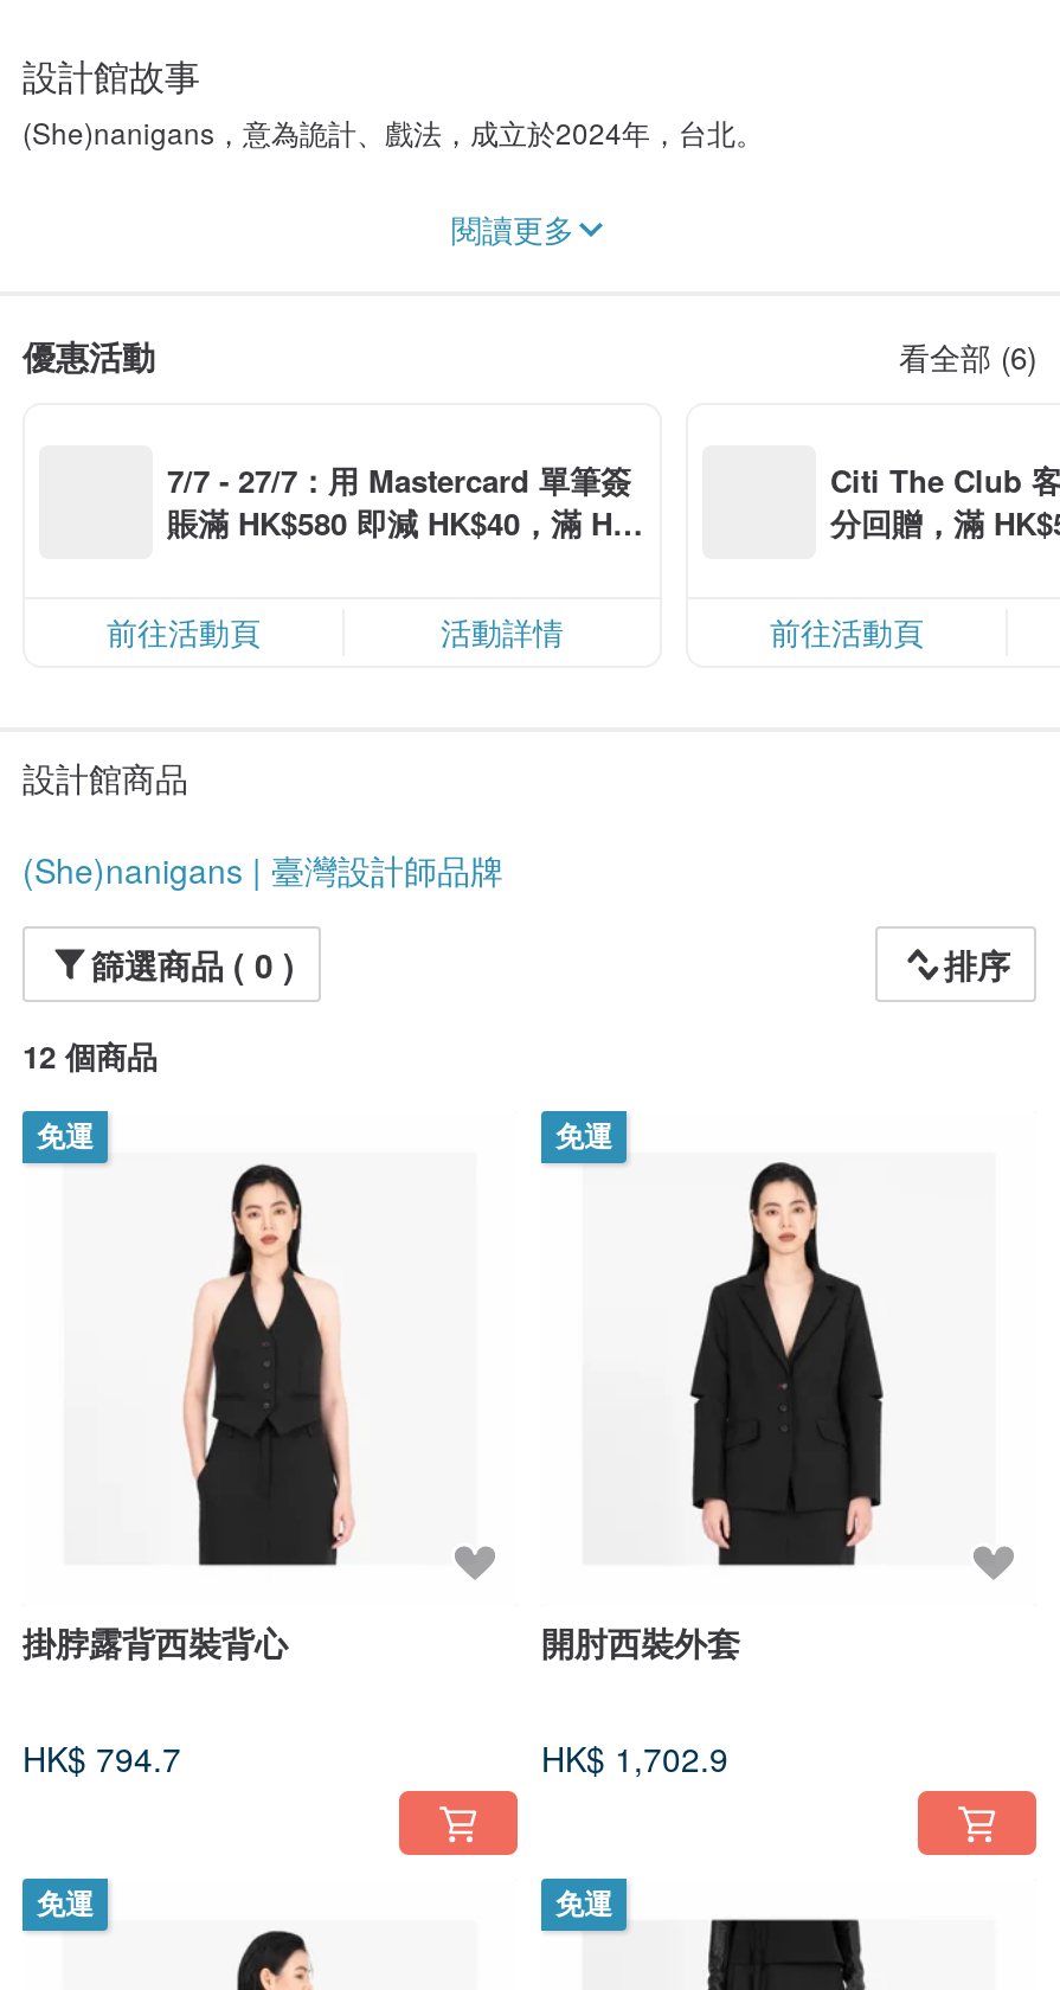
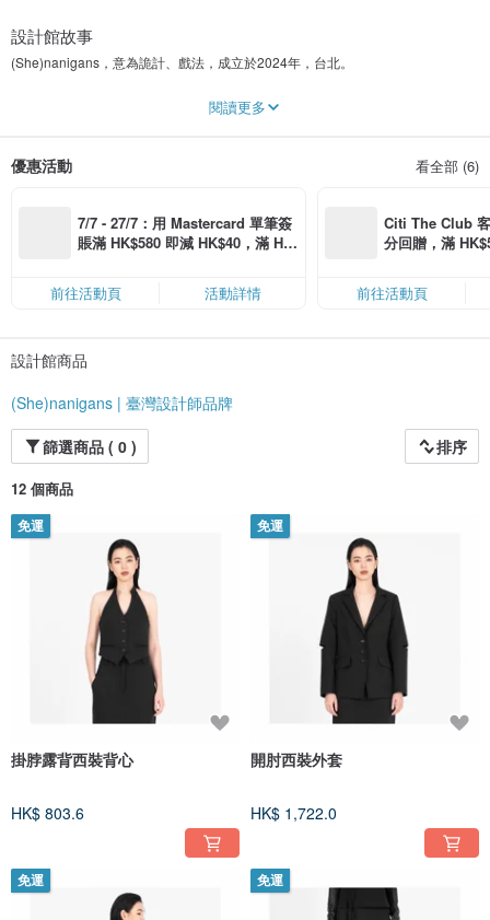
- HK$ 794.7
+ HK$ 803.6

- HK$ 1,702.9
+ HK$ 1,722.0
